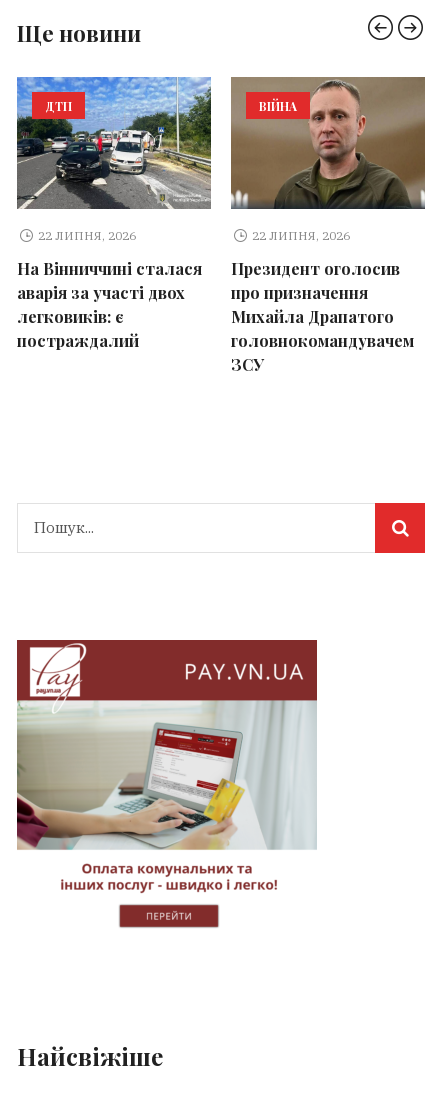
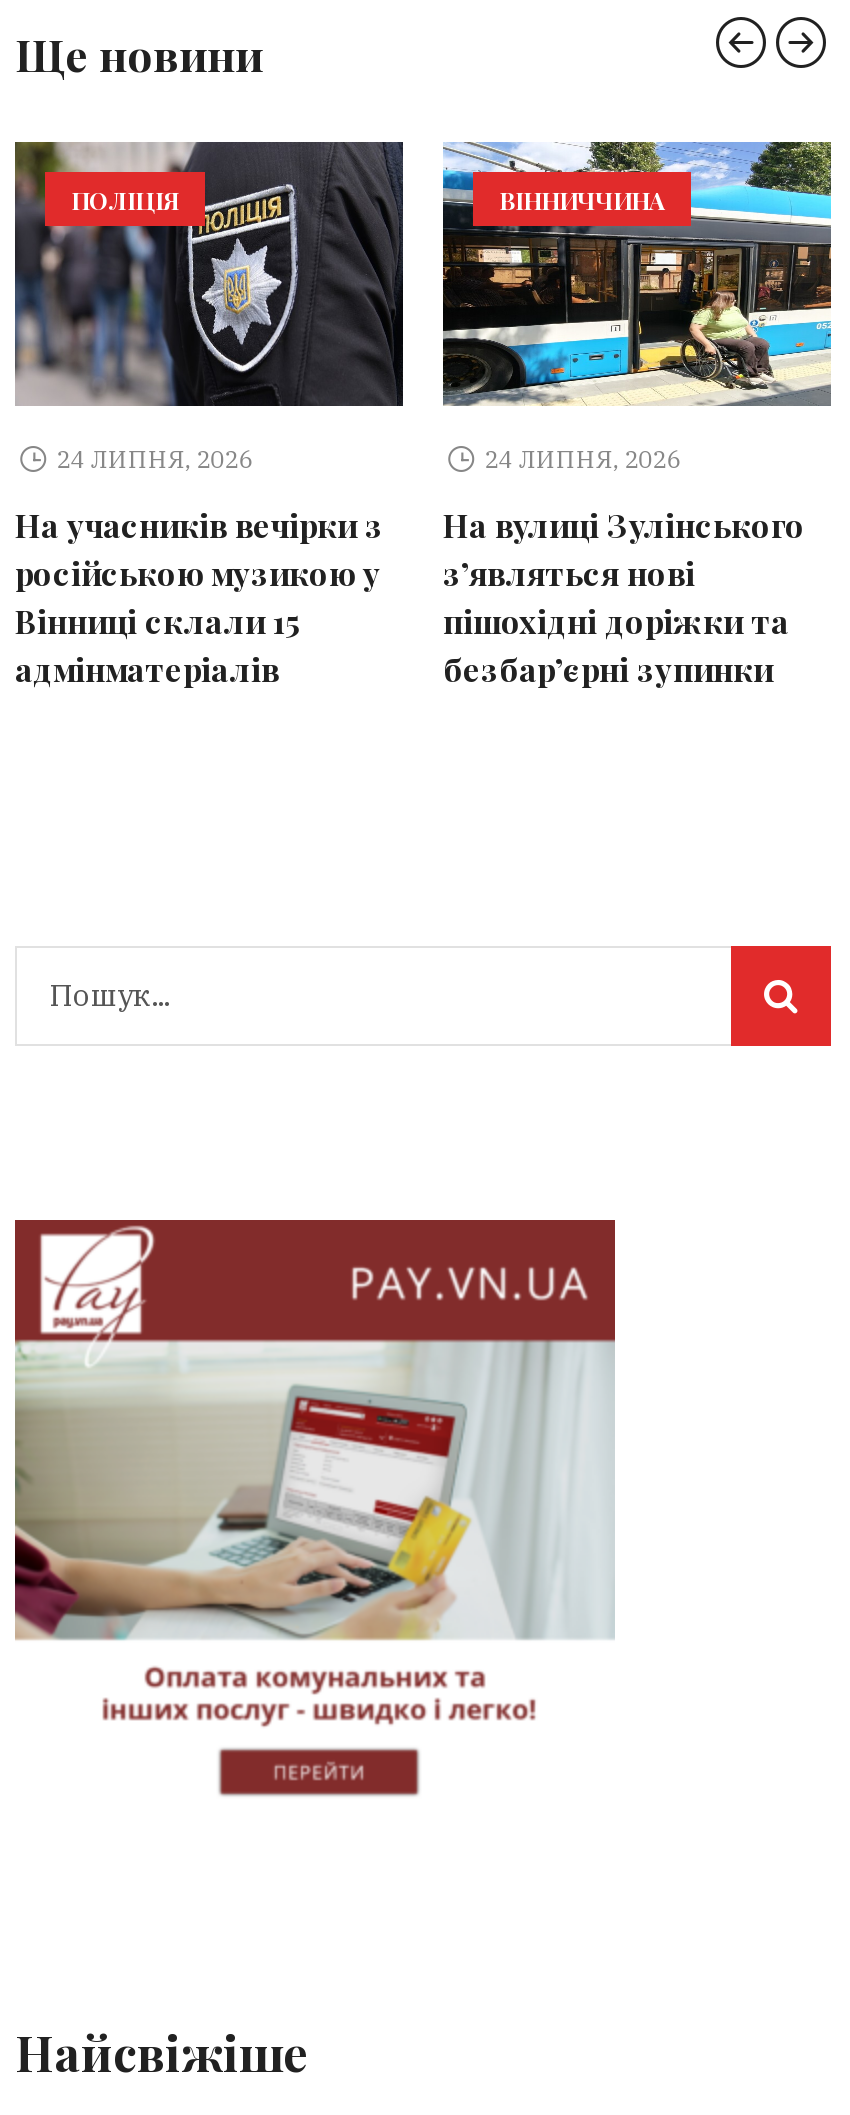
- [image]
- ДТП
+ [image]
+ ПОЛІЦІЯ

- [image]
- ВІЙНА
+ [image]
+ ВІННИЧЧИНА

- 22 ЛИПНЯ, 2026
+ 24 ЛИПНЯ, 2026

- 22 ЛИПНЯ, 2026
+ 24 ЛИПНЯ, 2026

- На Вінниччині сталася
- аварія за участі двох
- легковиків: є
- постраждалий
+ На учасників вечірки з
+ російською музикою у
+ Вінниці склали 15
+ адмінматеріалів

- Президент оголосив
- про призначення
- Михайла Драпатого
- головнокомандувачем
- ЗСУ
+ На вулиці Зулінського
+ з’являться нові
+ пішохідні доріжки та
+ безбар’єрні зупинки
